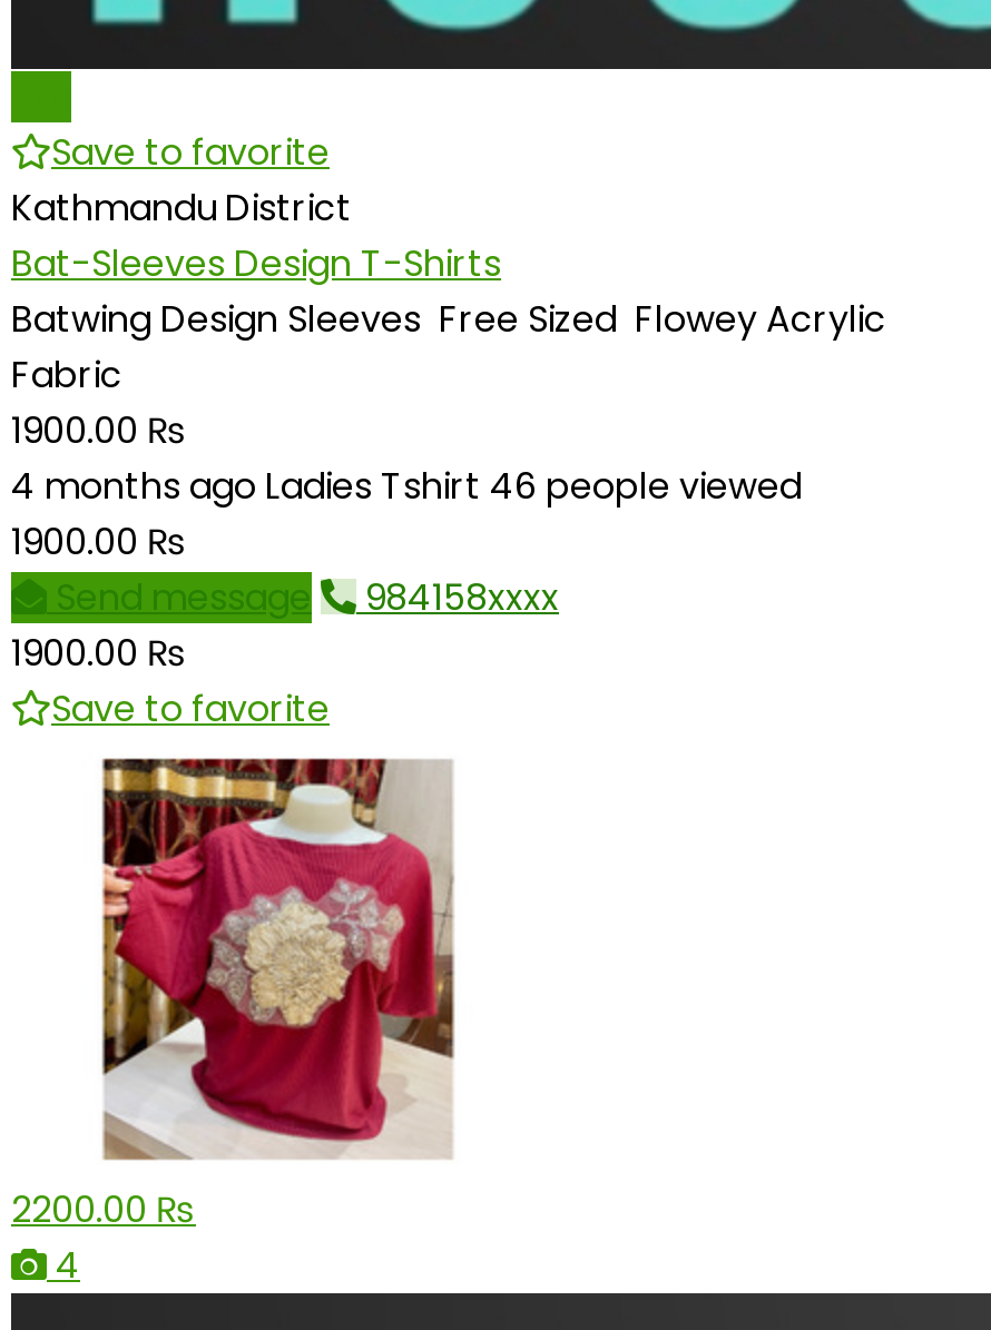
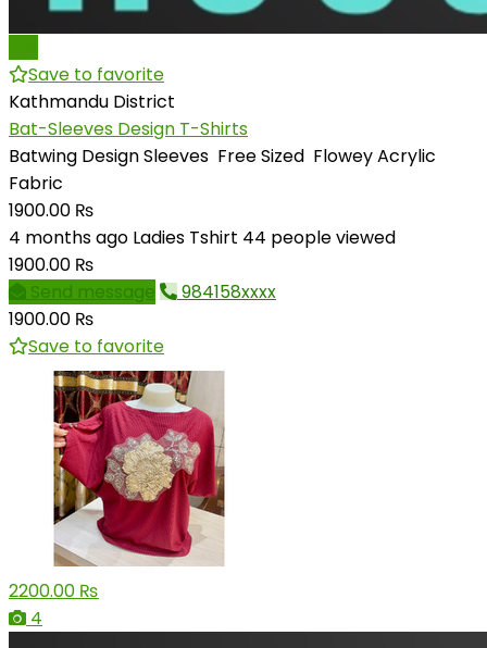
- 4 months ago Ladies Tshirt 46 people viewed
+ 4 months ago Ladies Tshirt 44 people viewed
